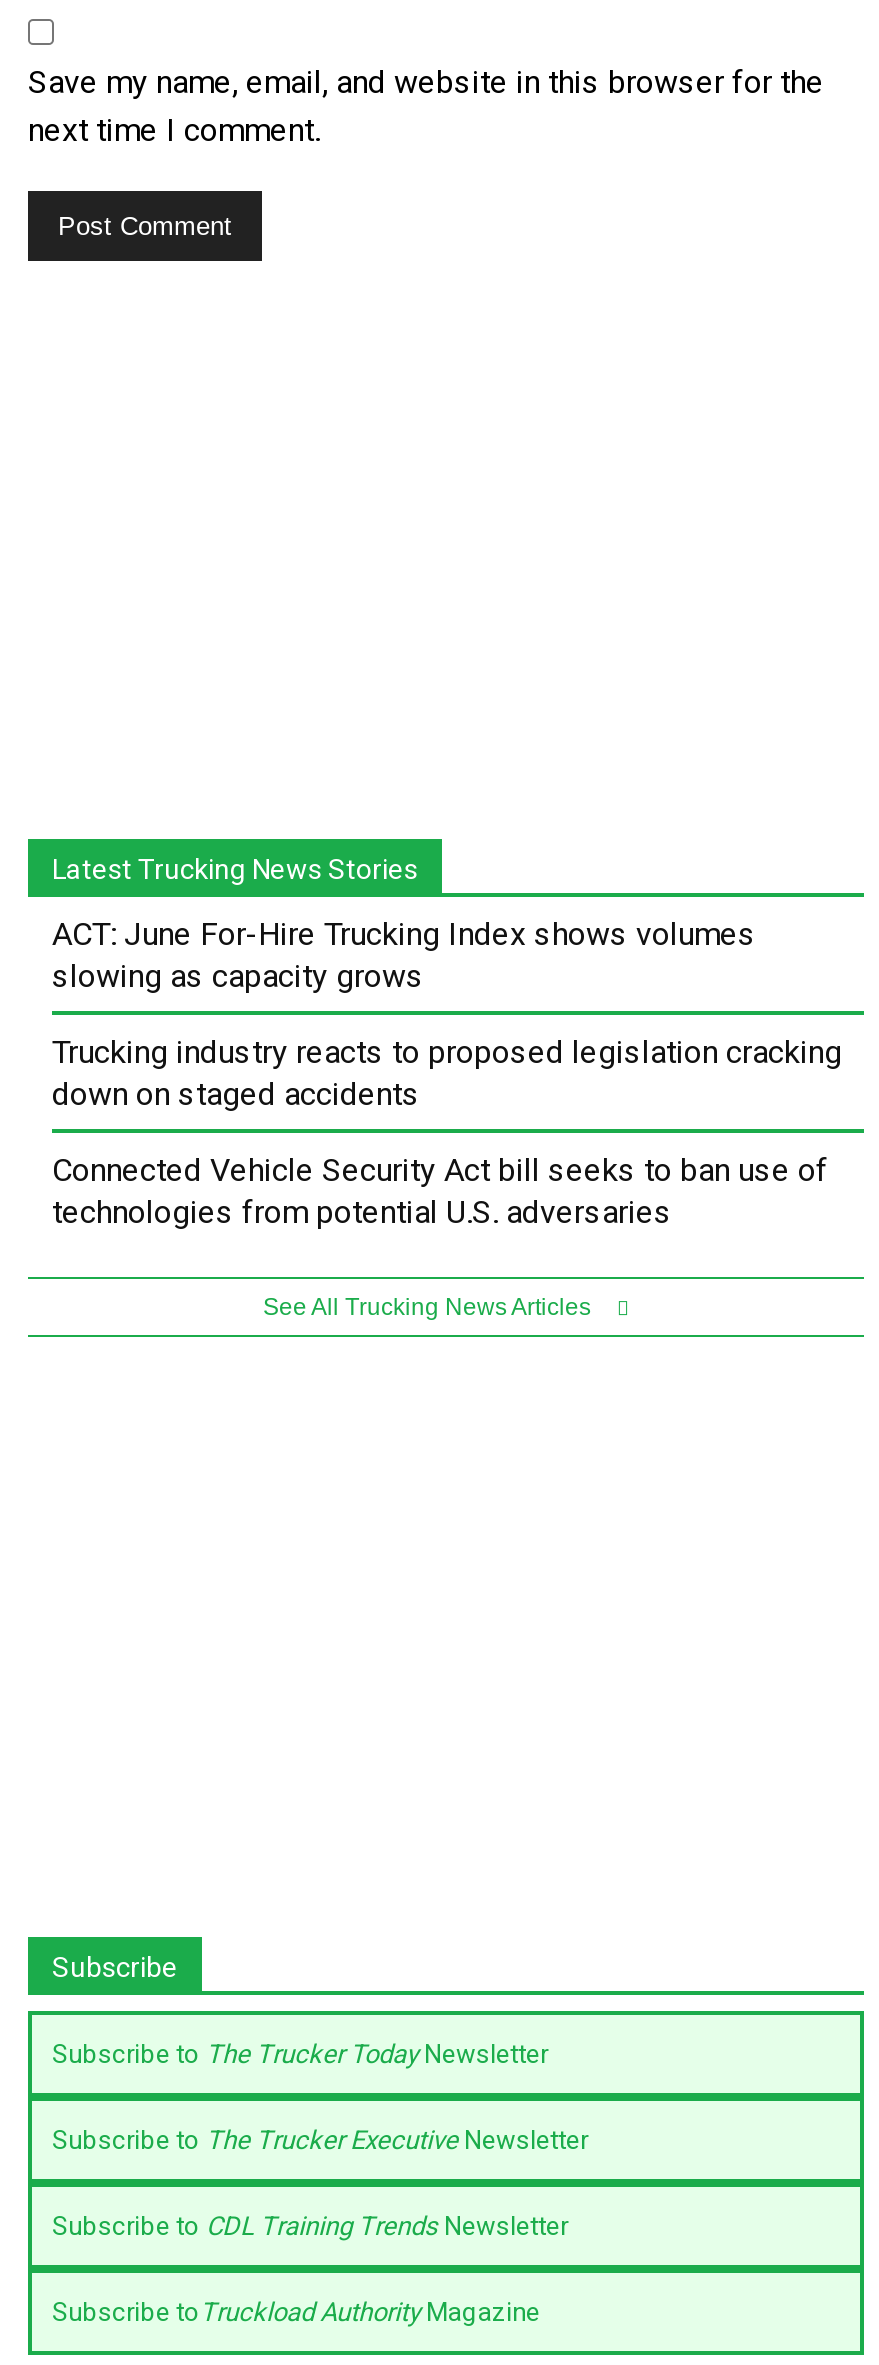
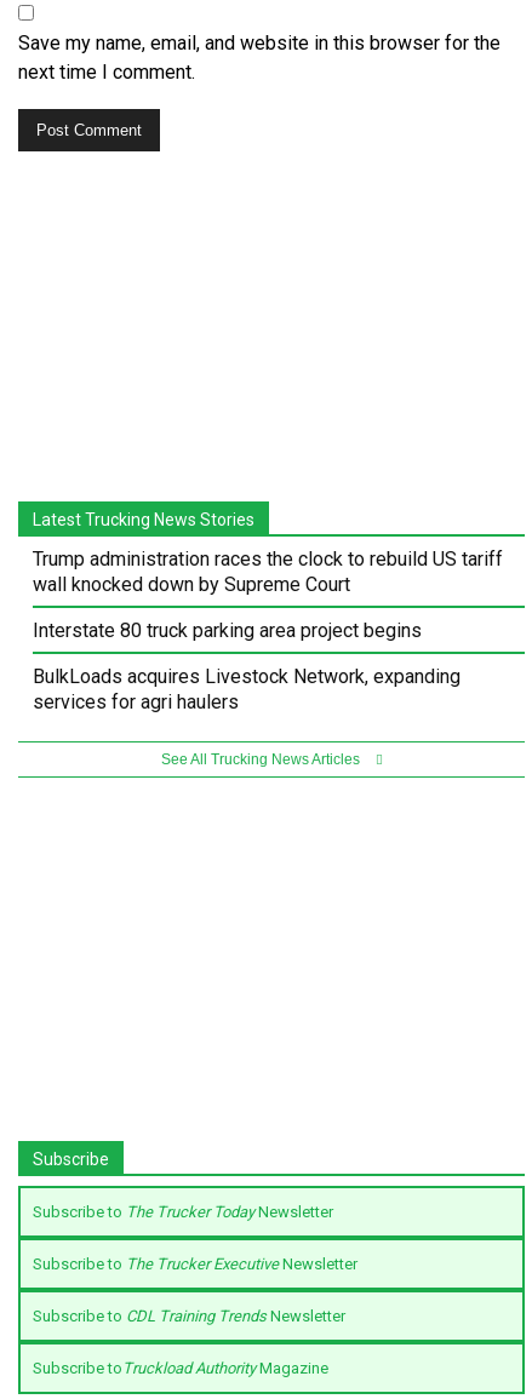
- ACT: June For-Hire Trucking Index shows volumes
- slowing as capacity grows
+ Trump administration races the clock to rebuild US tariff
+ wall knocked down by Supreme Court

- Trucking industry reacts to proposed legislation cracking
- down on staged accidents
+ Interstate 80 truck parking area project begins

- Connected Vehicle Security Act bill seeks to ban use of
- technologies from potential U.S. adversaries
+ BulkLoads acquires Livestock Network, expanding
+ services for agri haulers
